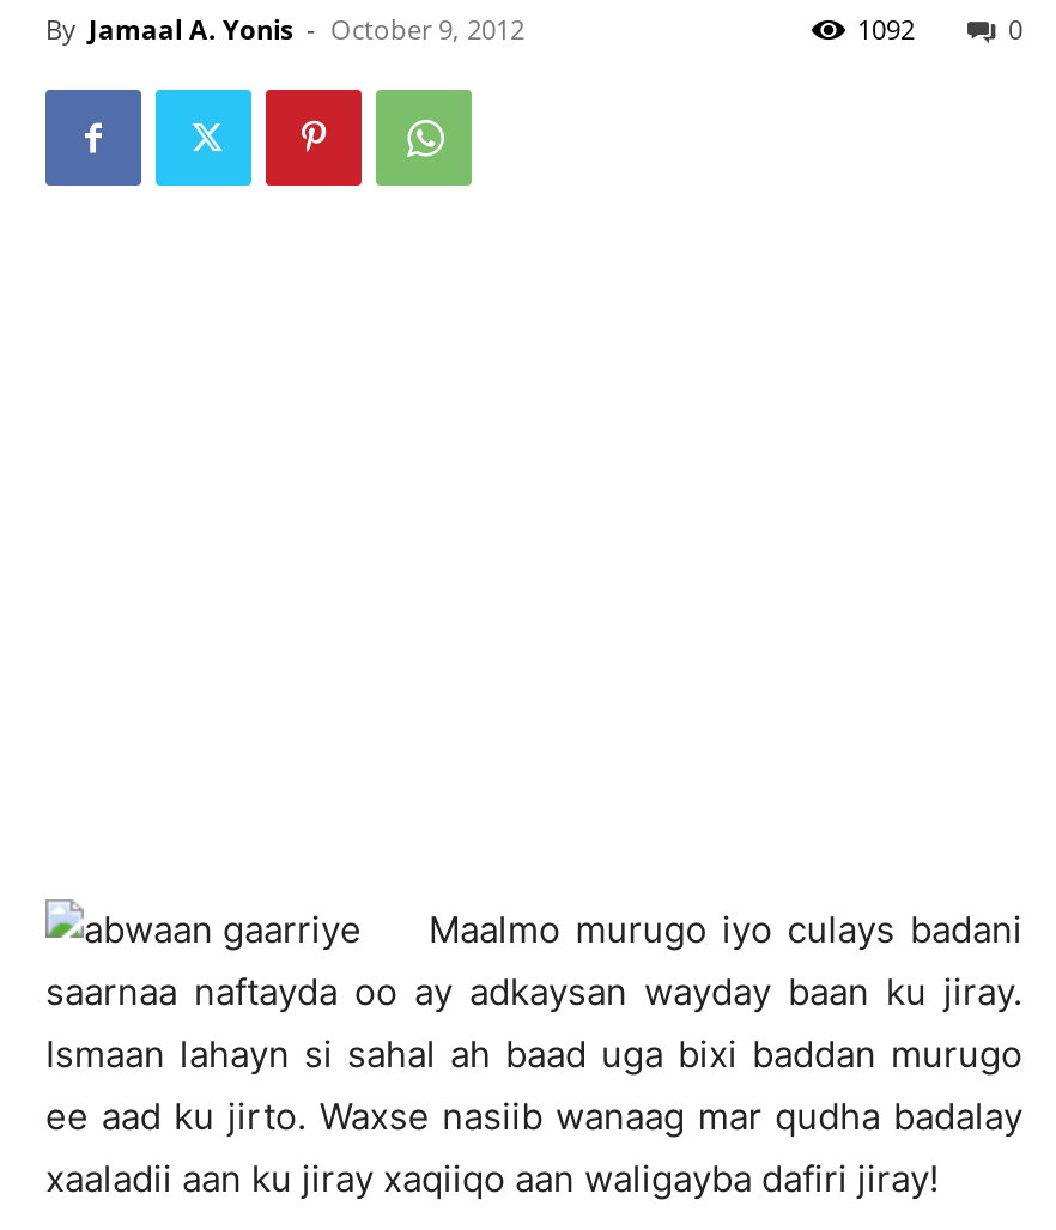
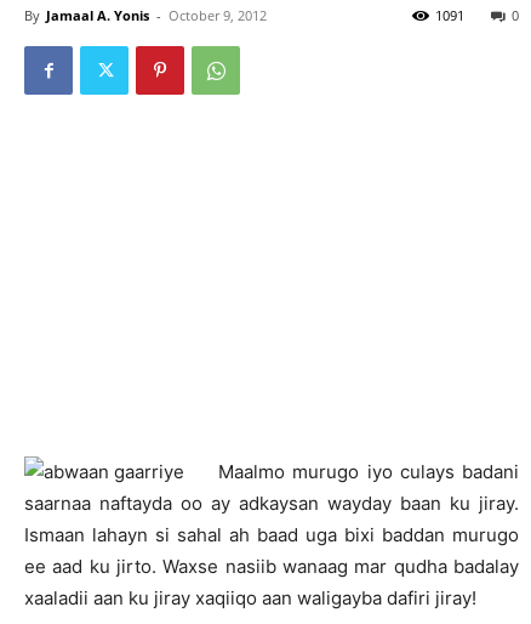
- 1092
+ 1091
